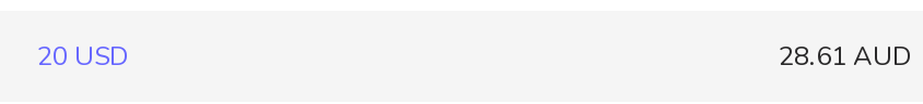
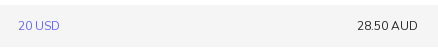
- 28.61 AUD
+ 28.50 AUD
